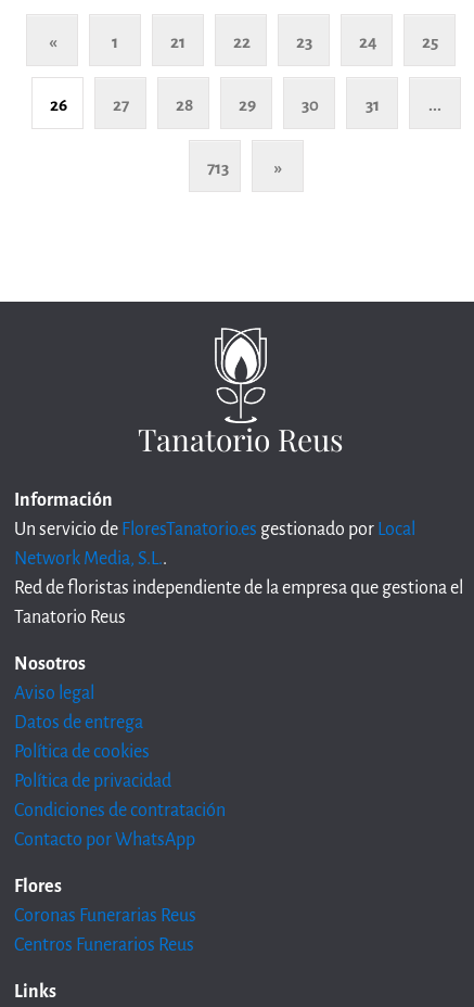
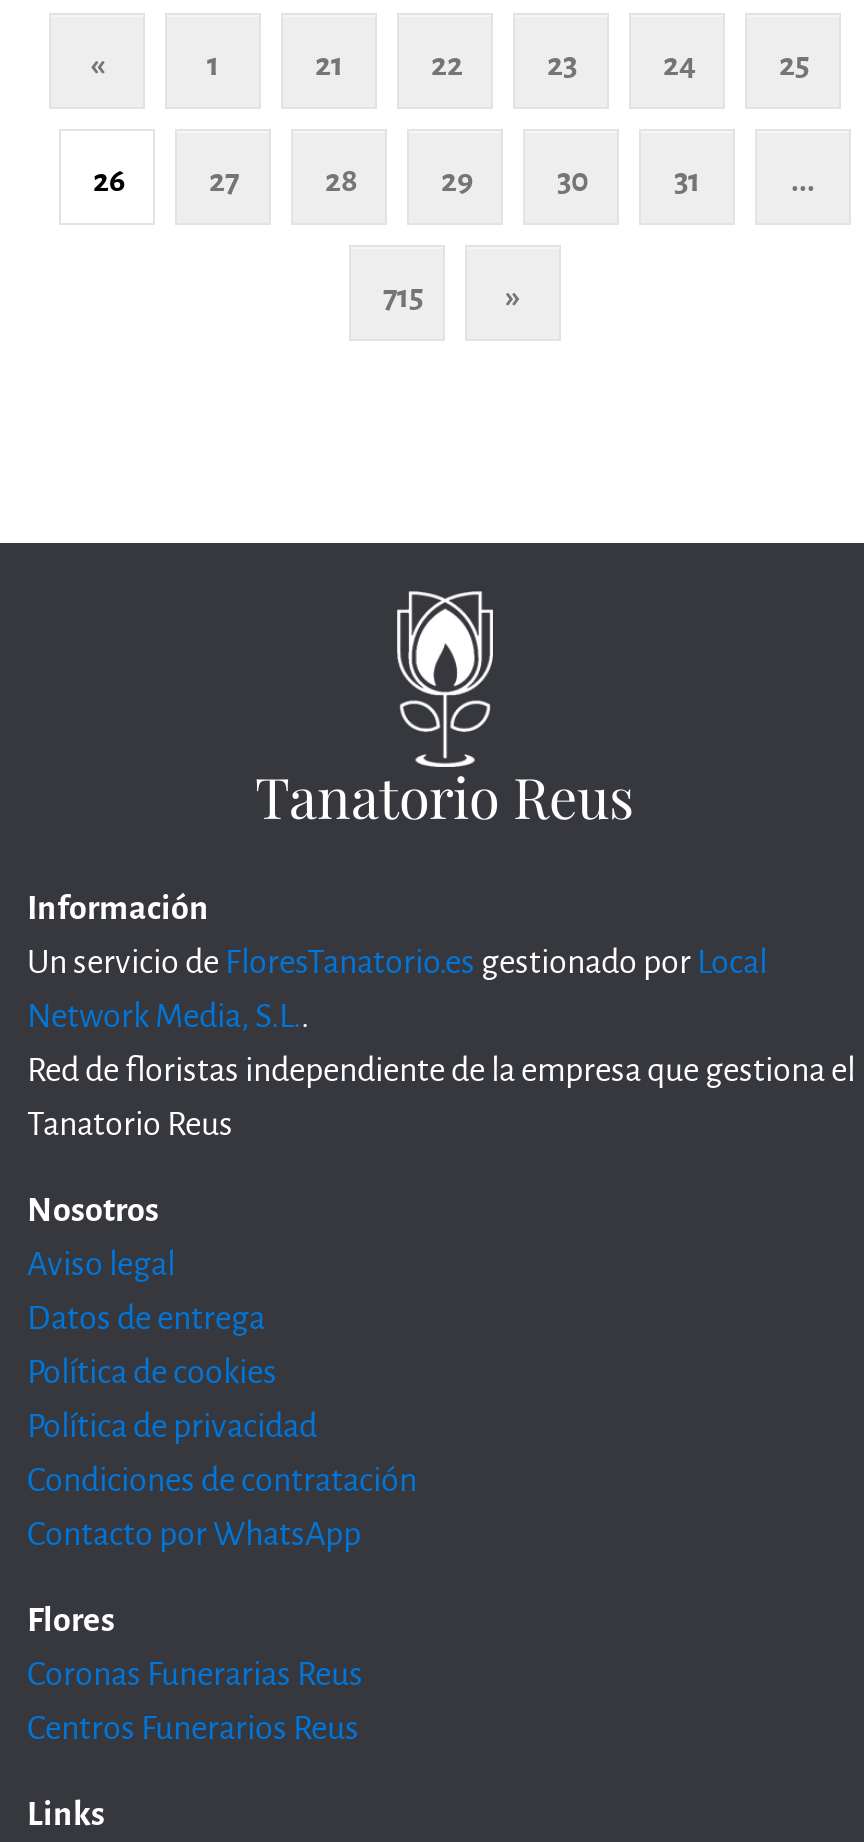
- 713
+ 715
